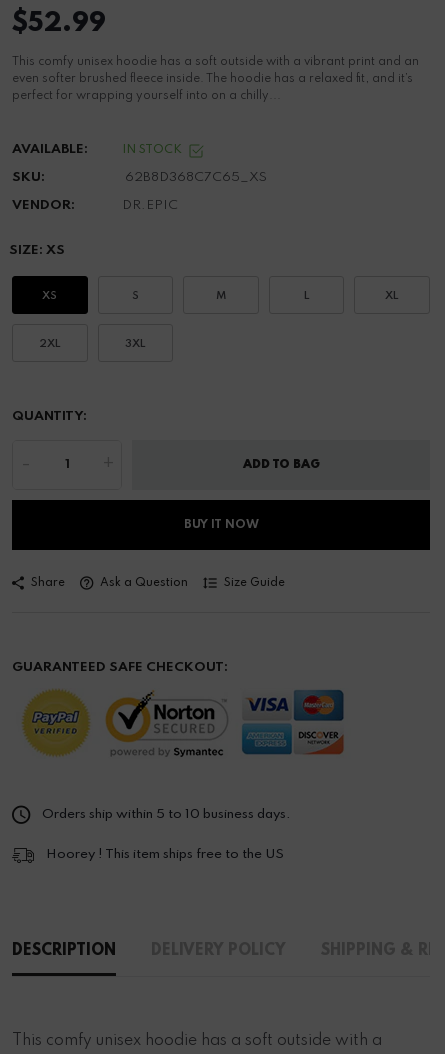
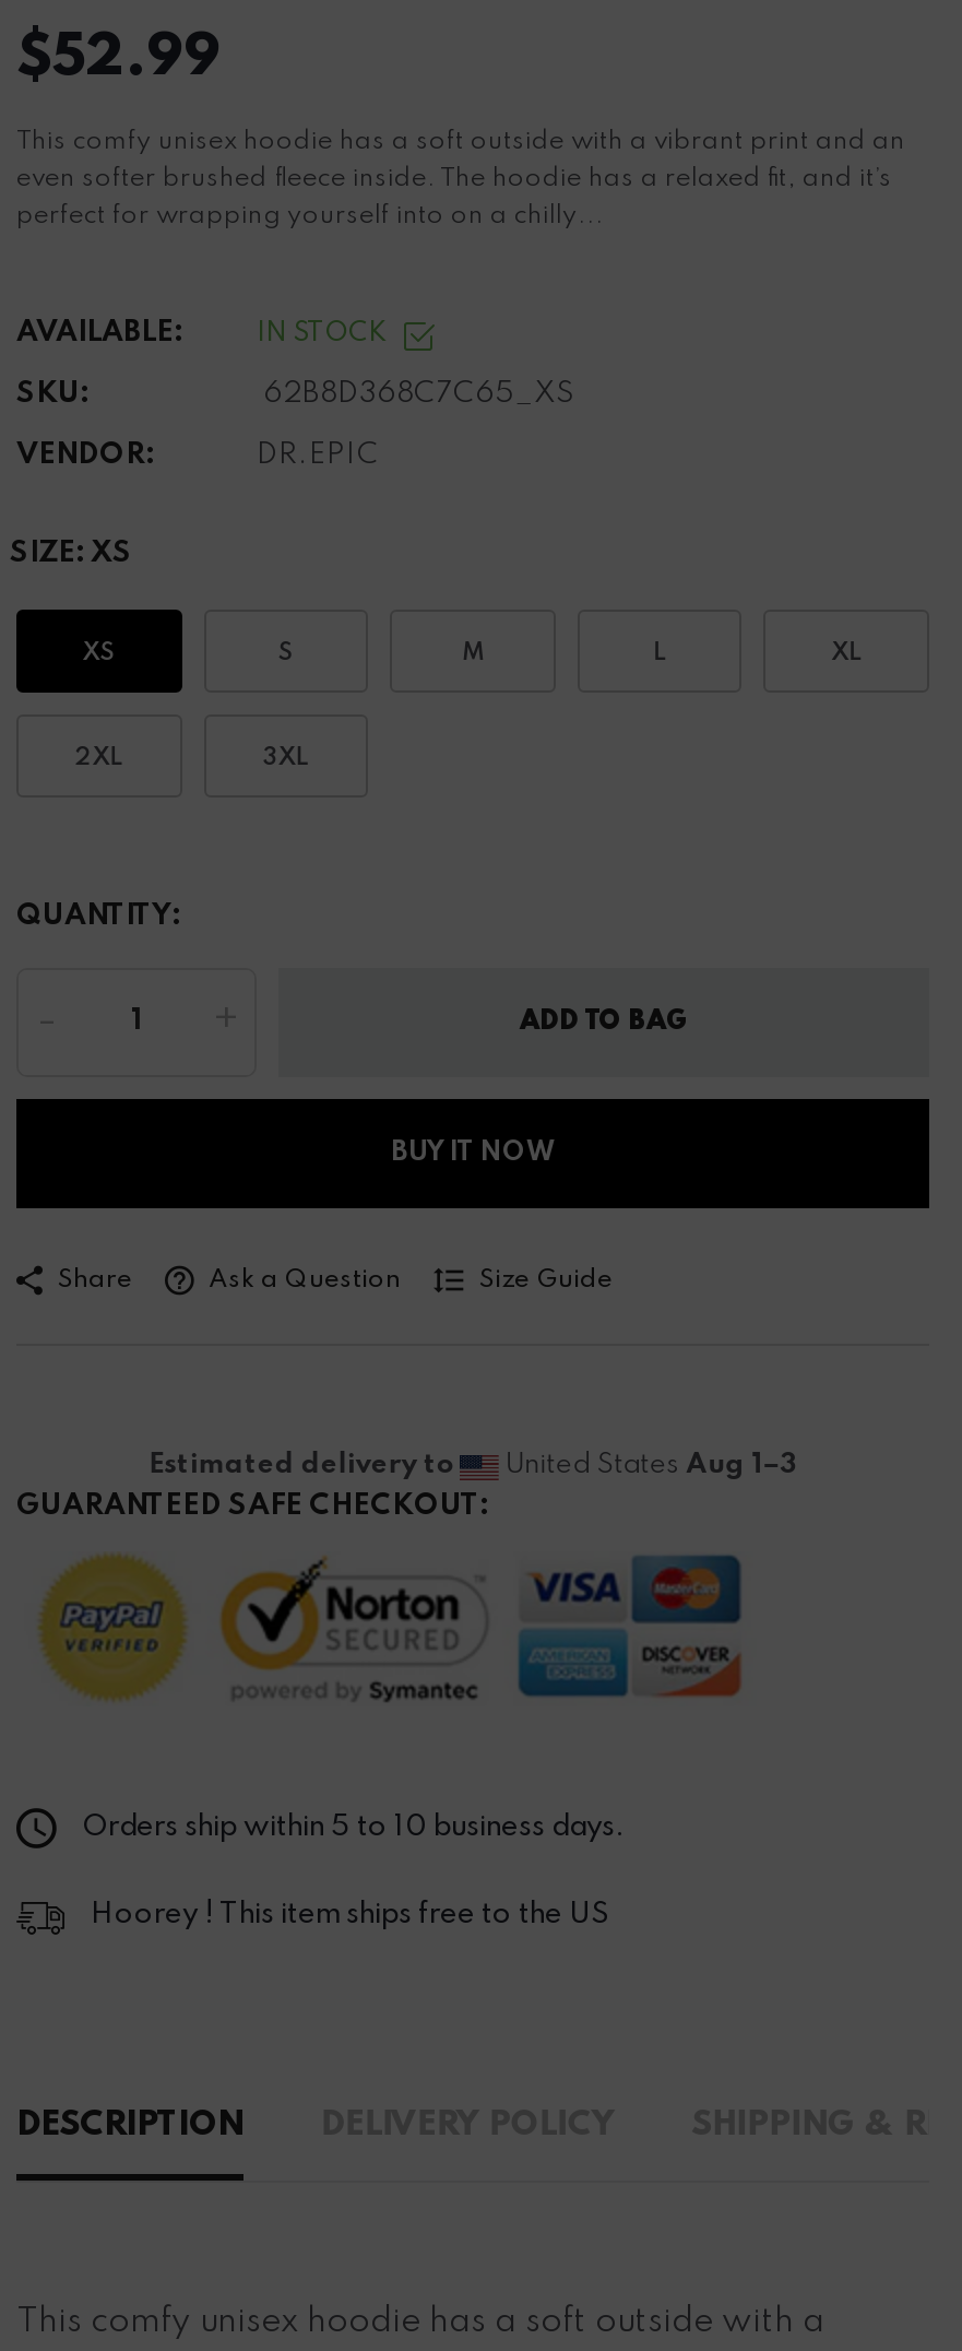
+ Estimated delivery to
+ United States Aug 1–3
